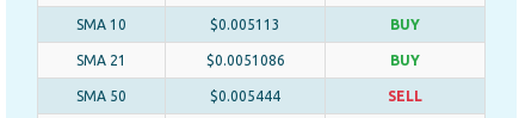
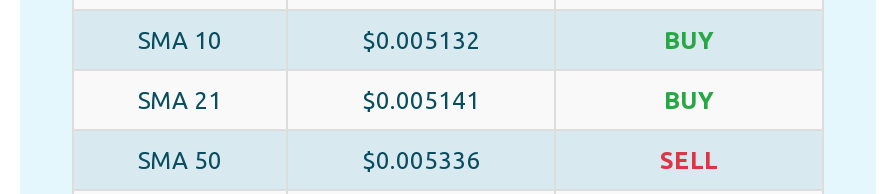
- $0.005113
+ $0.005132

- $0.0051086
+ $0.005141

- $0.005444
+ $0.005336
